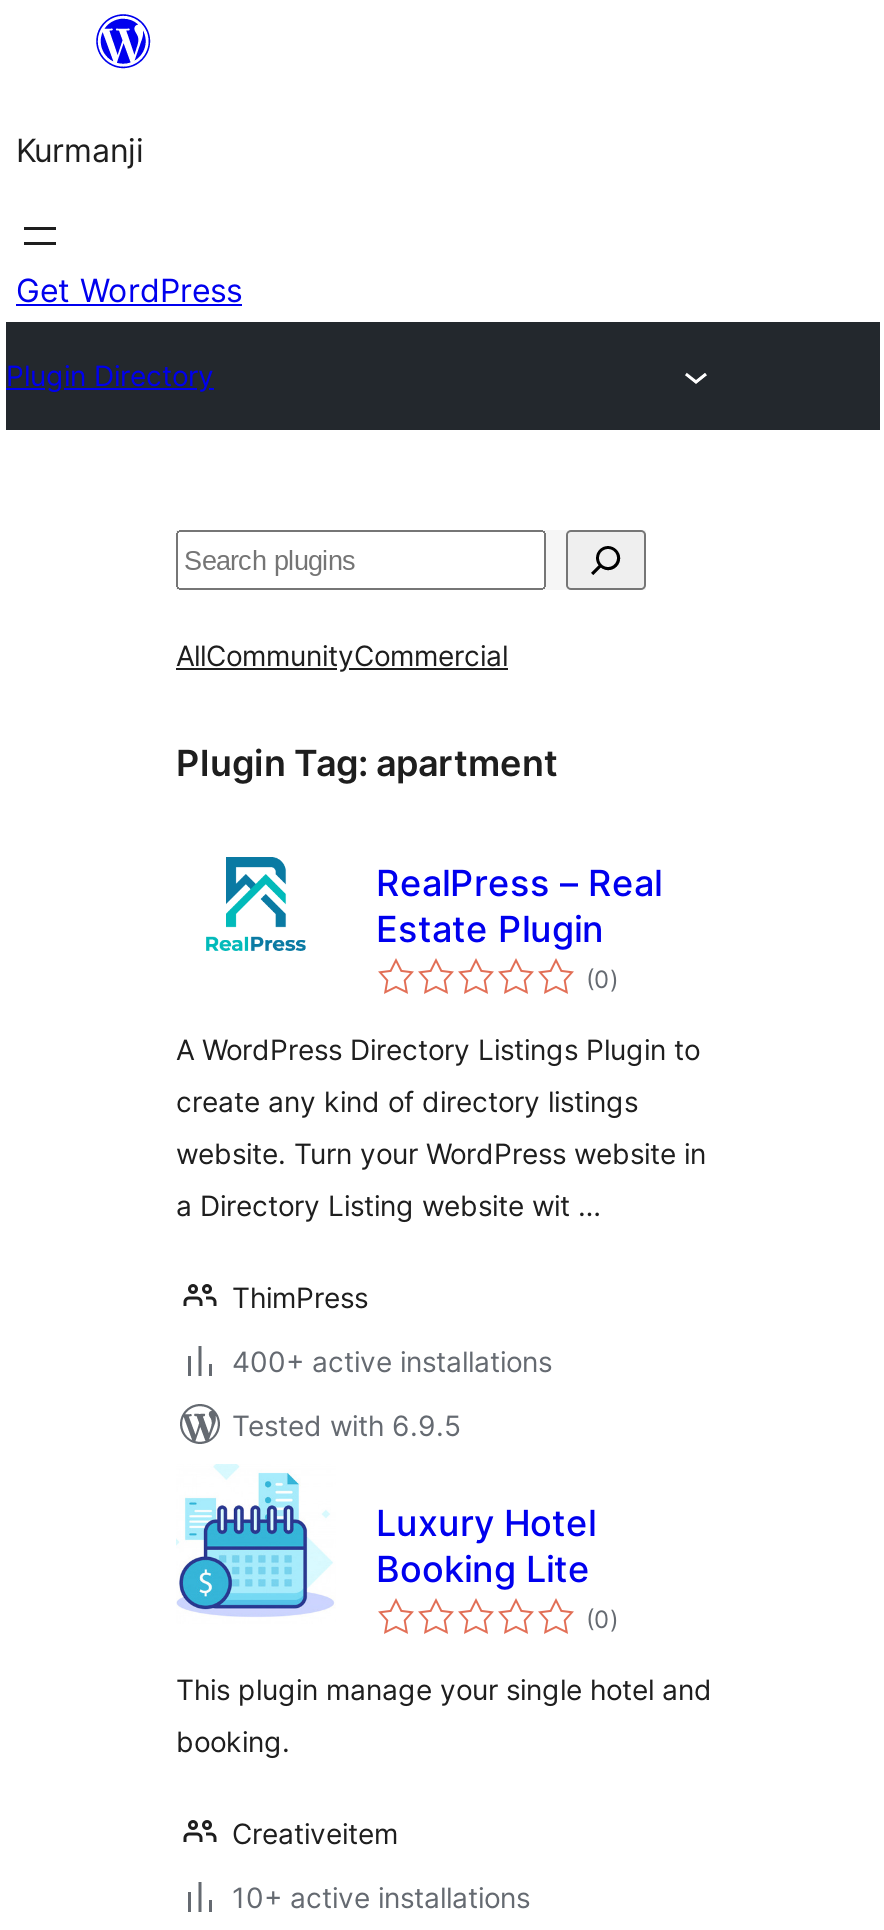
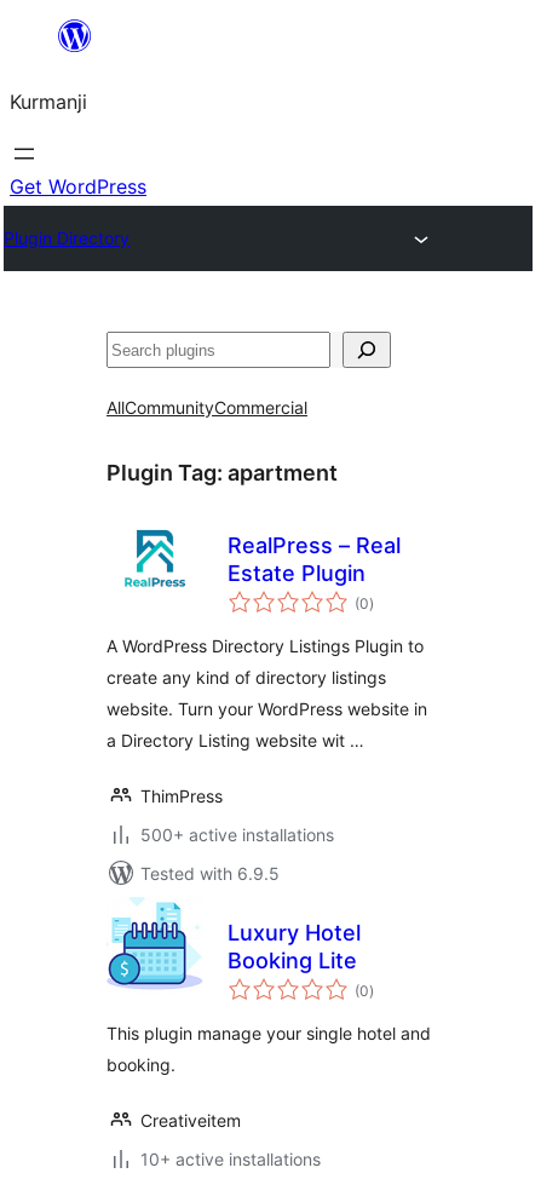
- 400+ active installations
+ 500+ active installations
